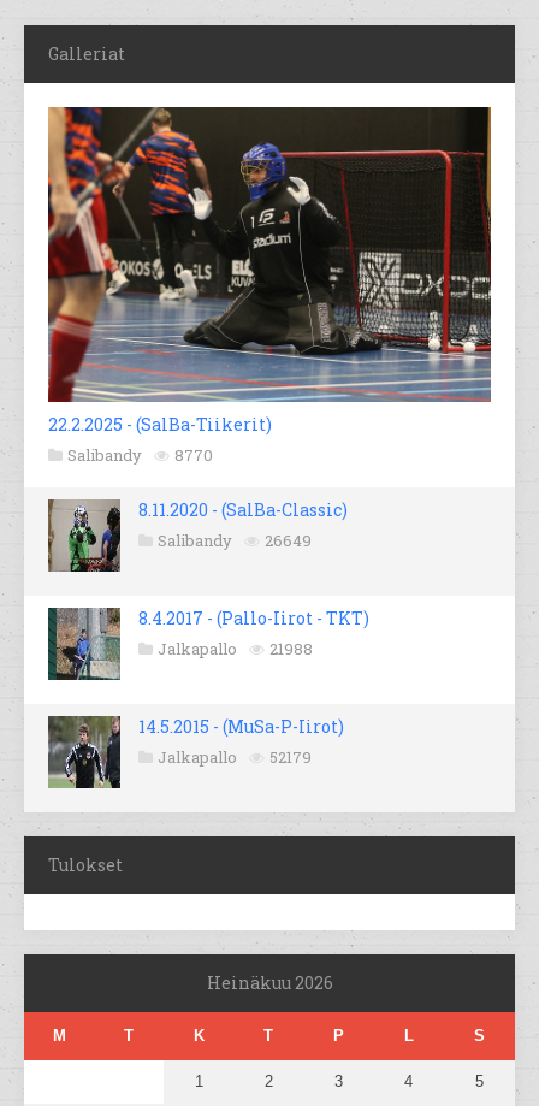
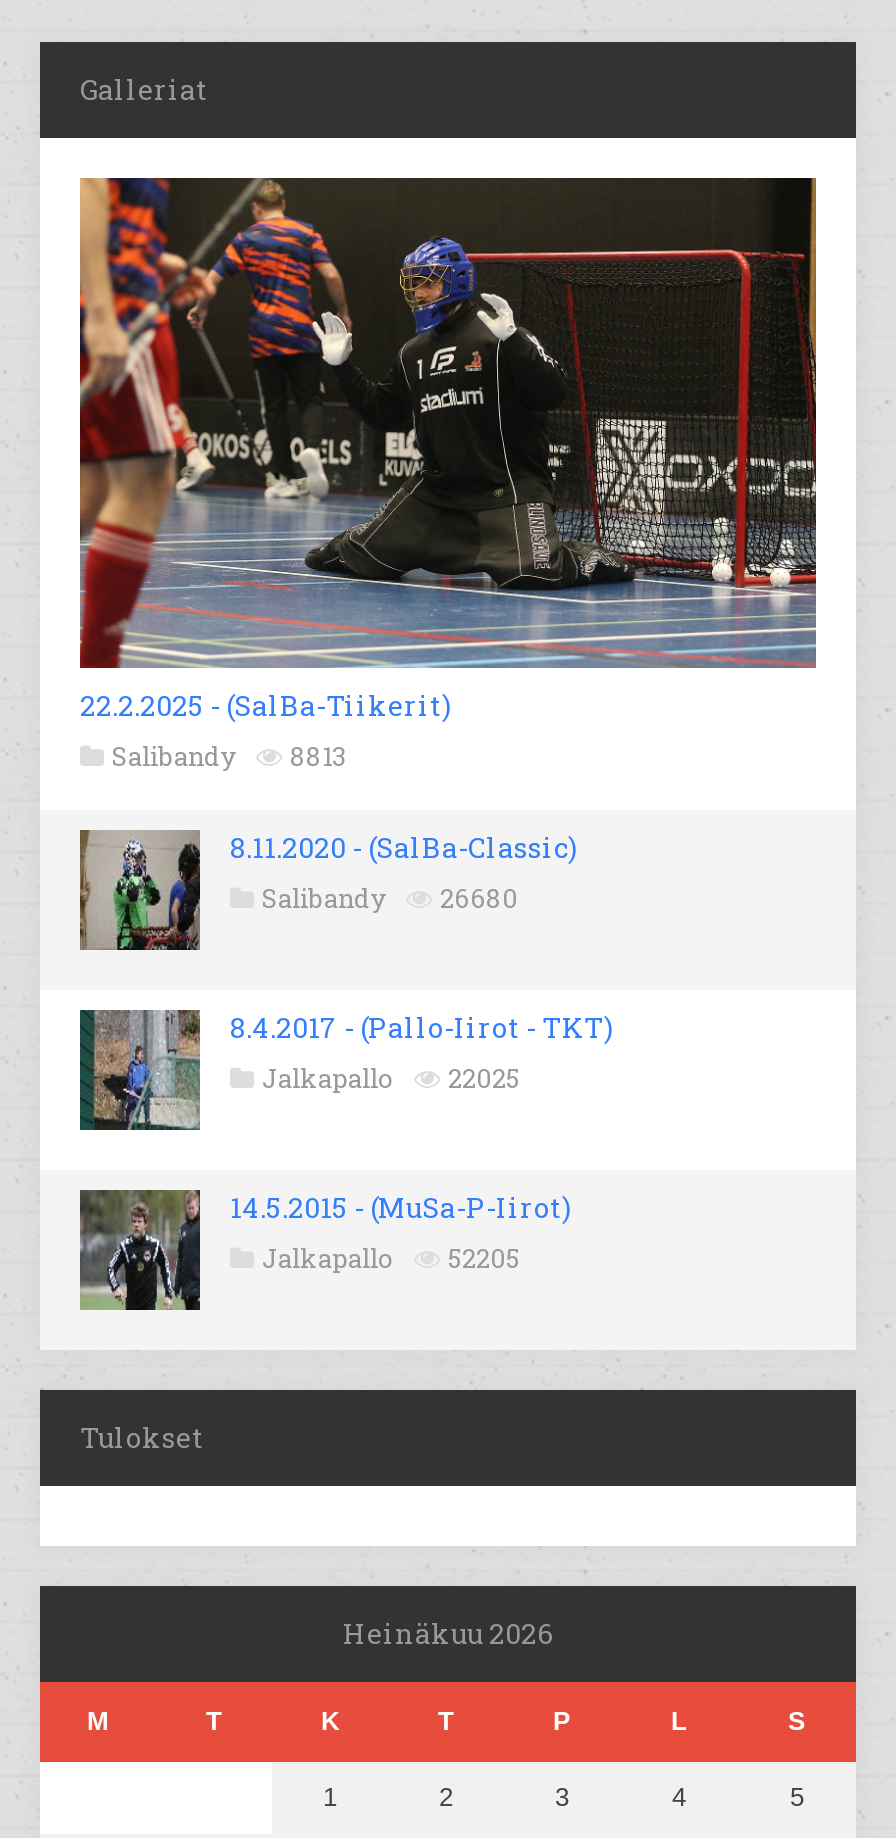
- Salibandy 8770
+ Salibandy 8813

- Salibandy 26649
+ Salibandy 26680

- Jalkapallo 21988
+ Jalkapallo 22025

- Jalkapallo 52179
+ Jalkapallo 52205
